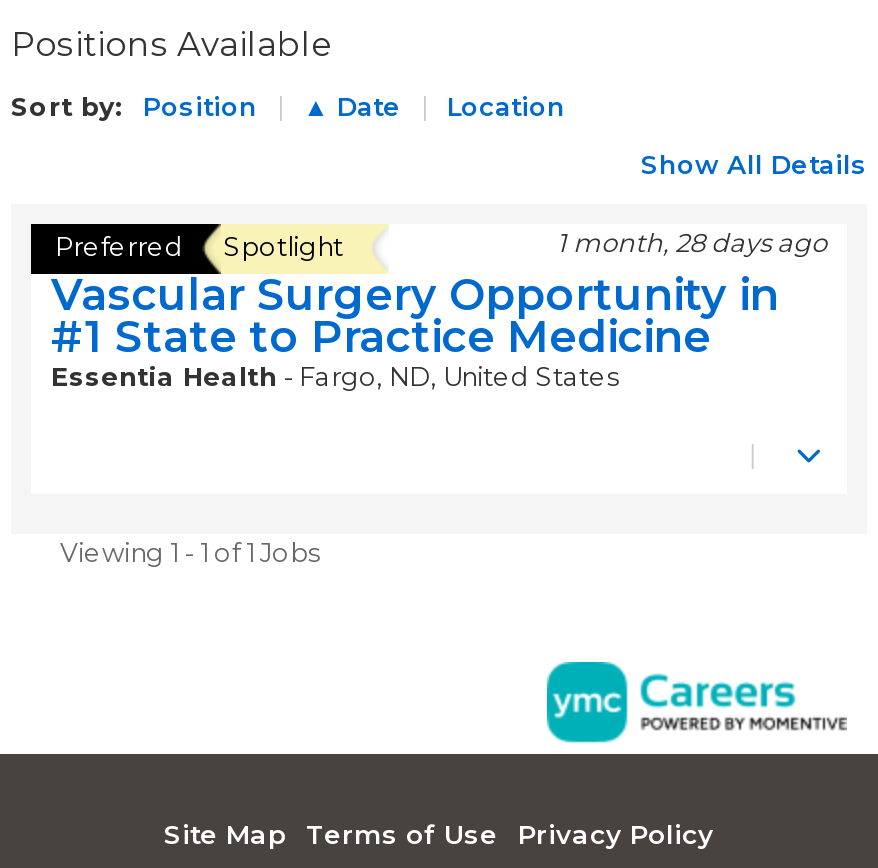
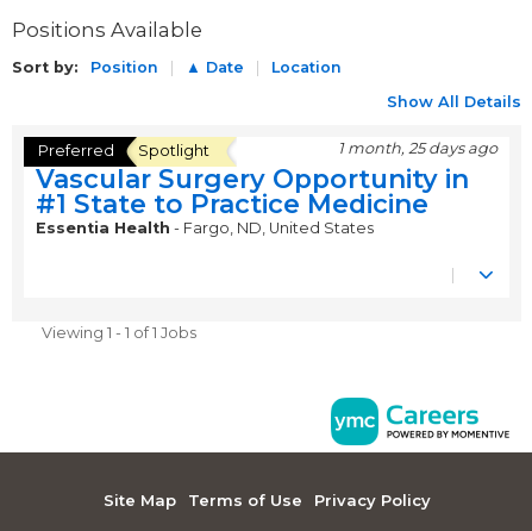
- 1 month, 28 days ago
+ 1 month, 25 days ago
